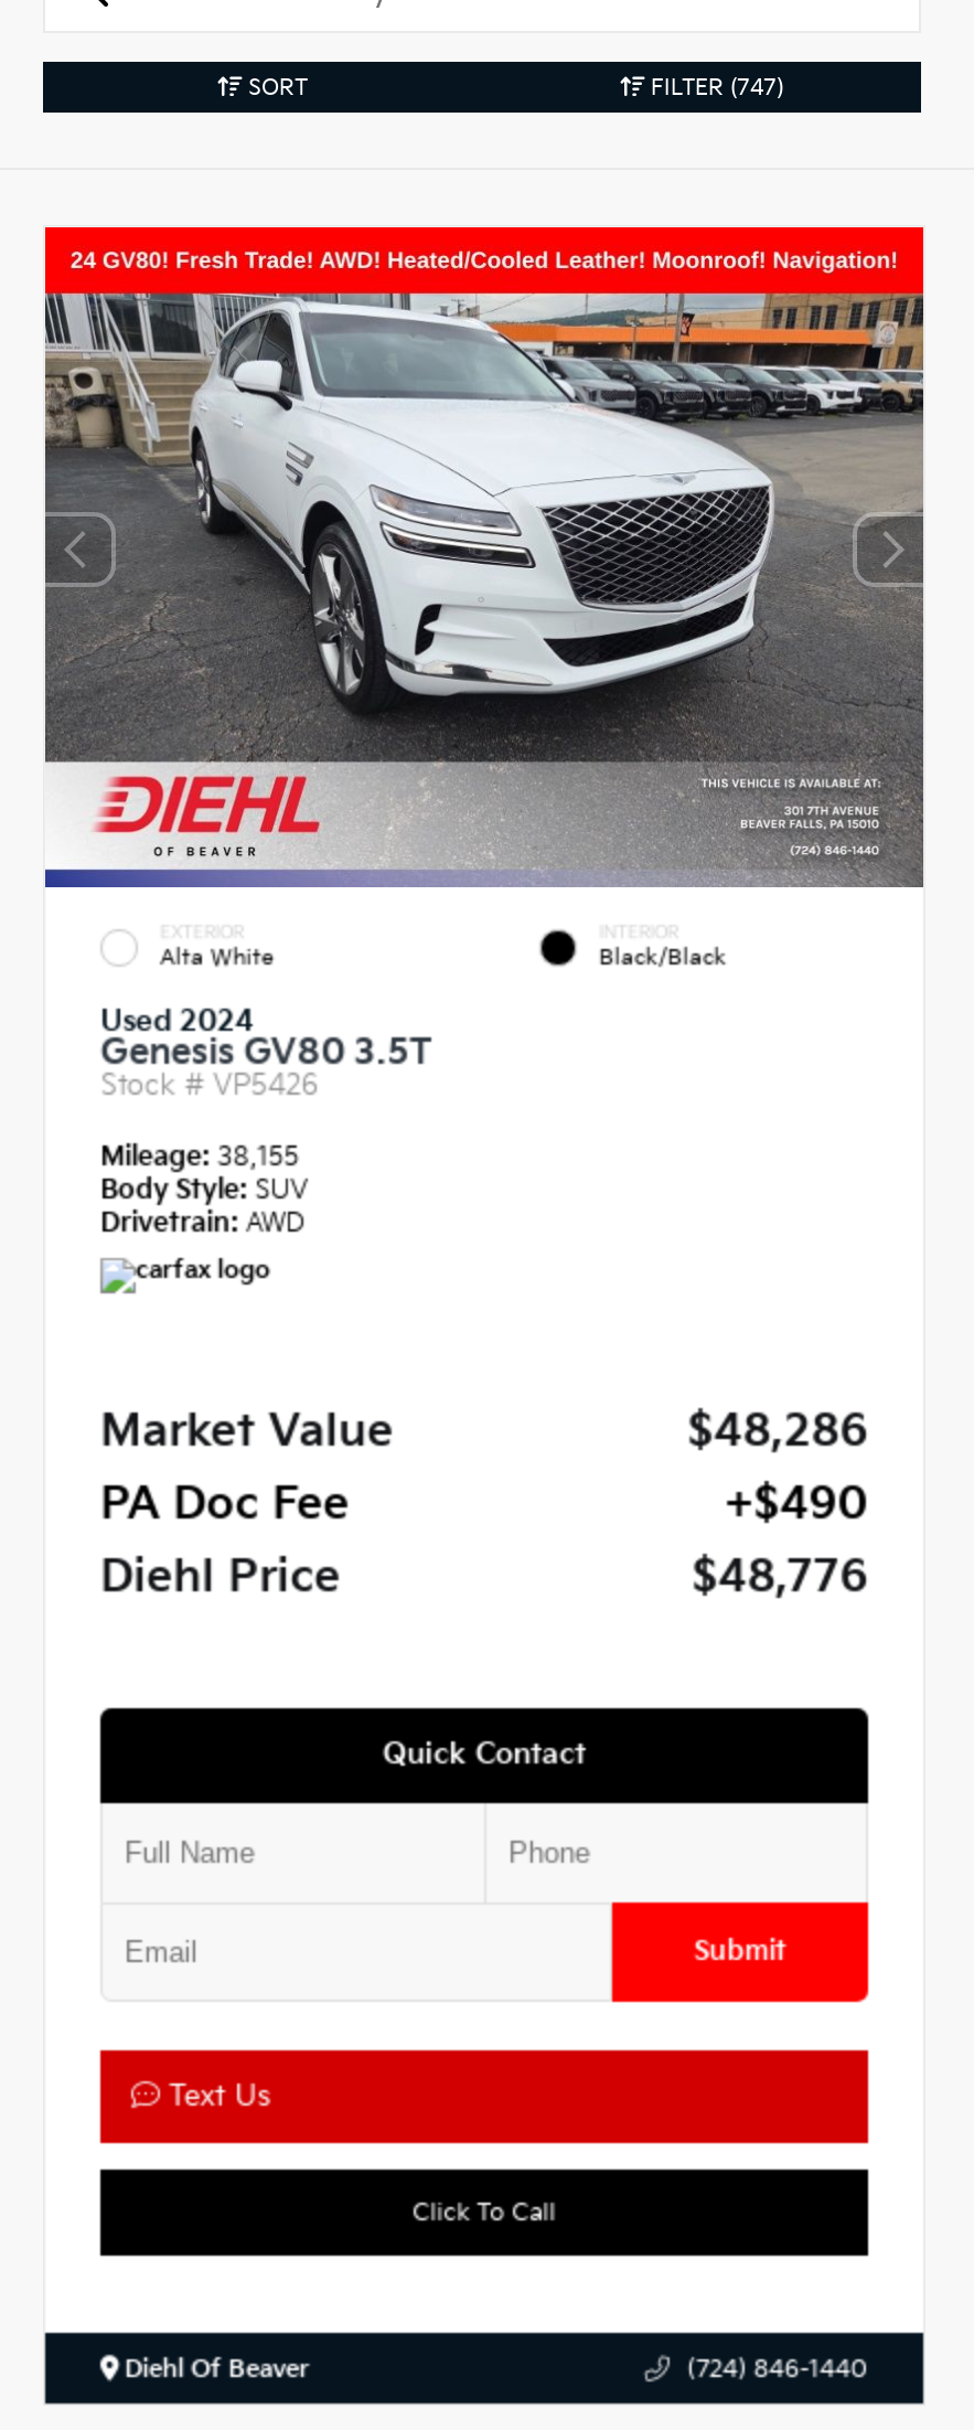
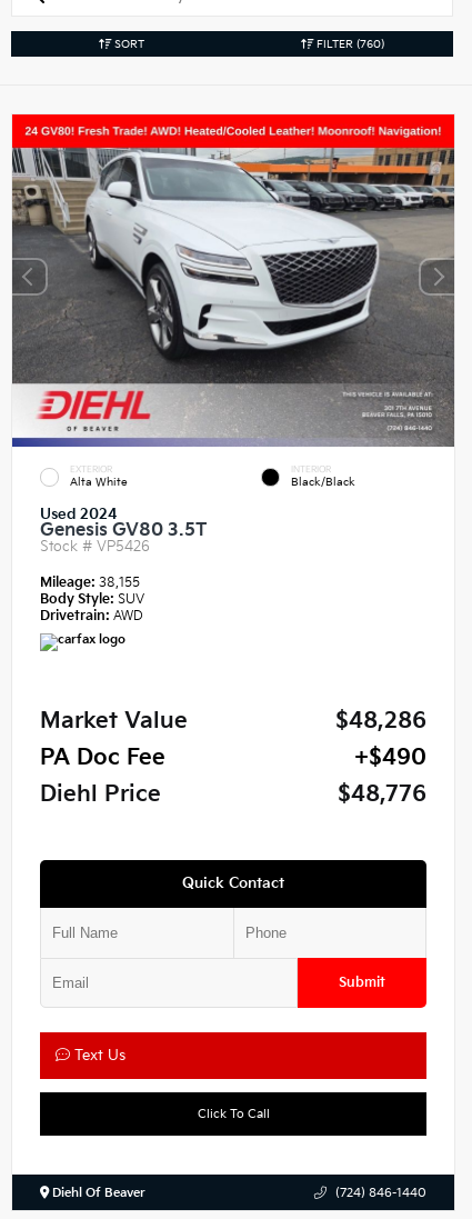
- FILTER (747)
+ FILTER (760)
